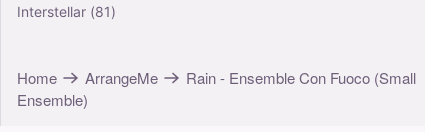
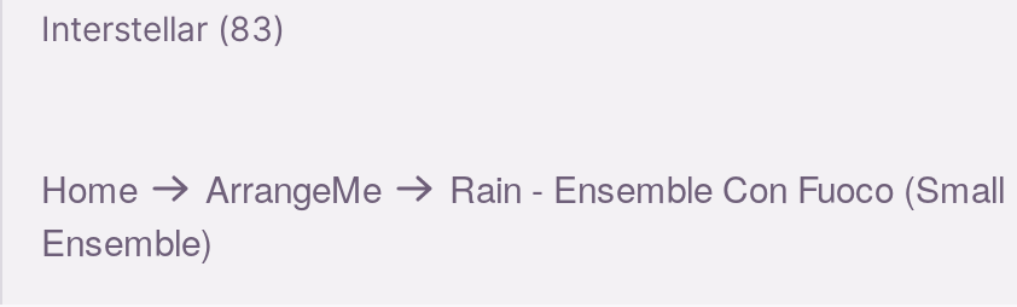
- Interstellar (81)
+ Interstellar (83)
